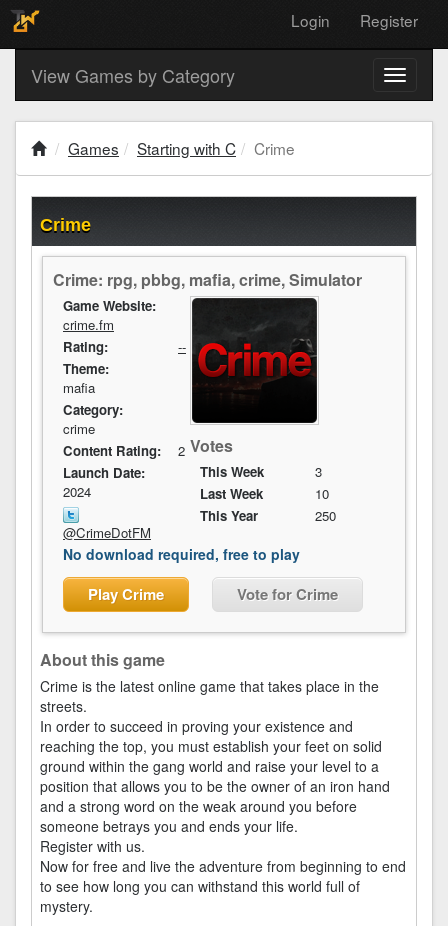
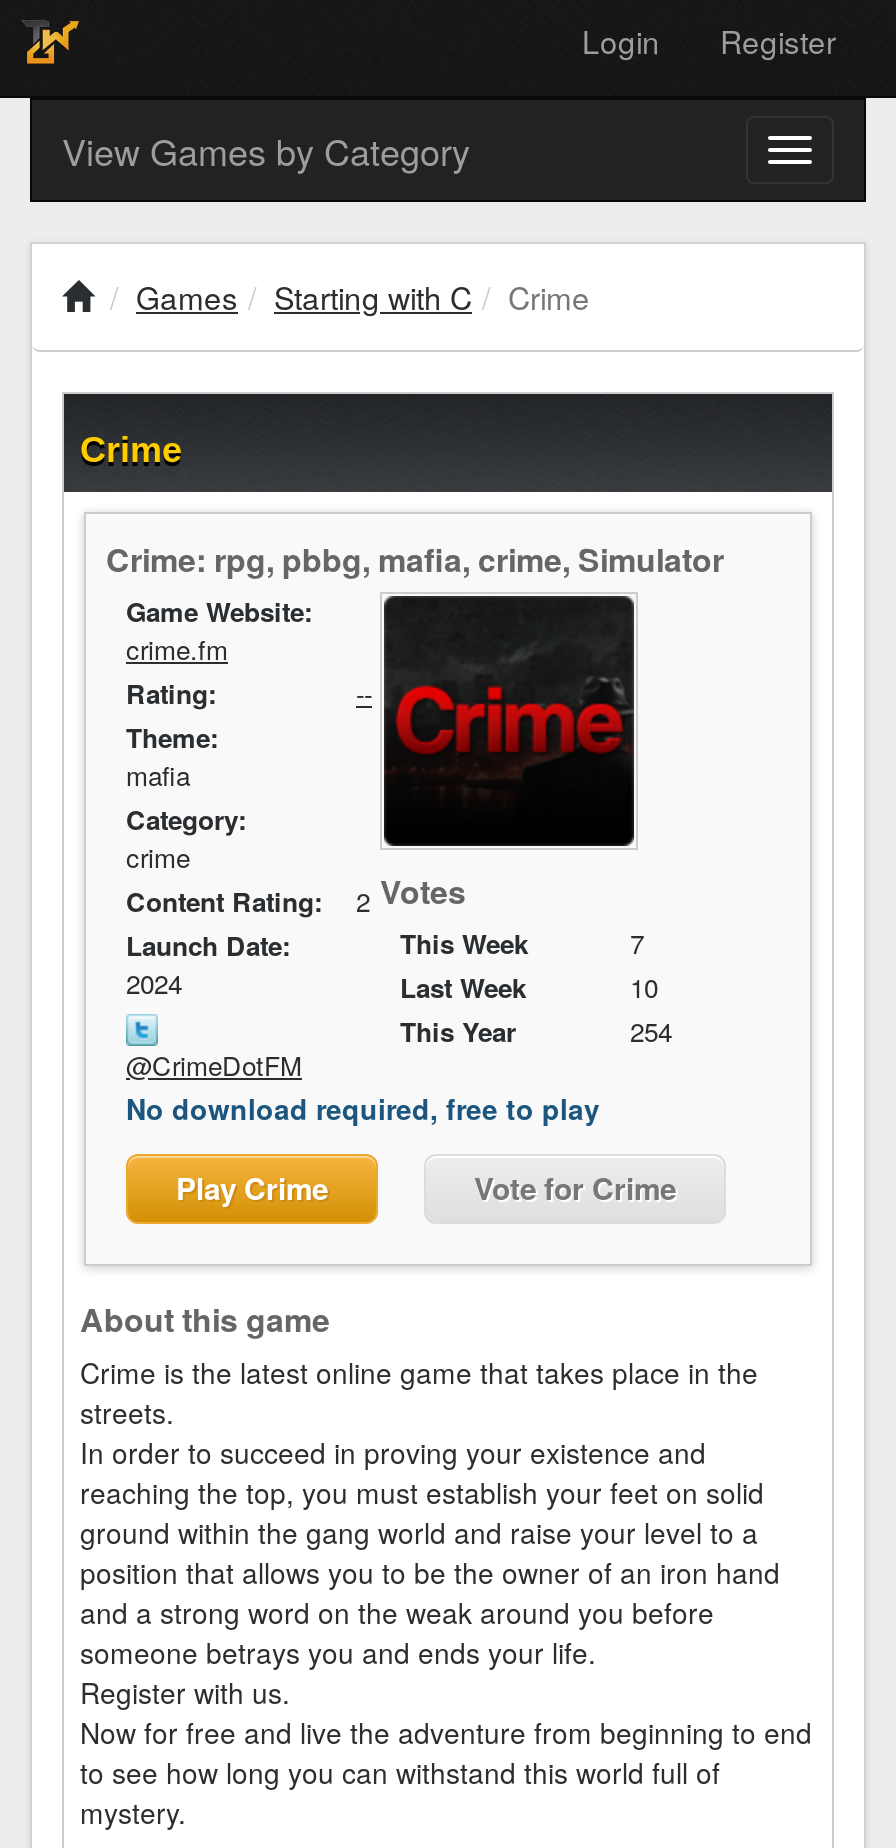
- 3
+ 7

- 250
+ 254
